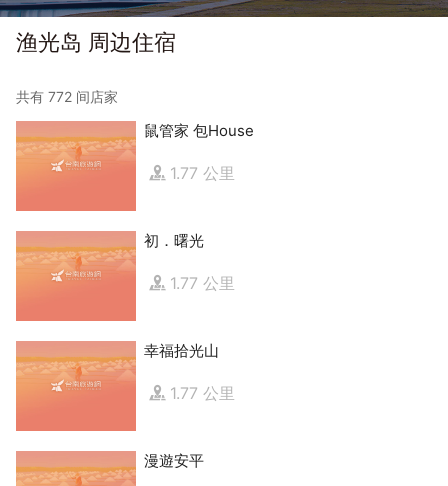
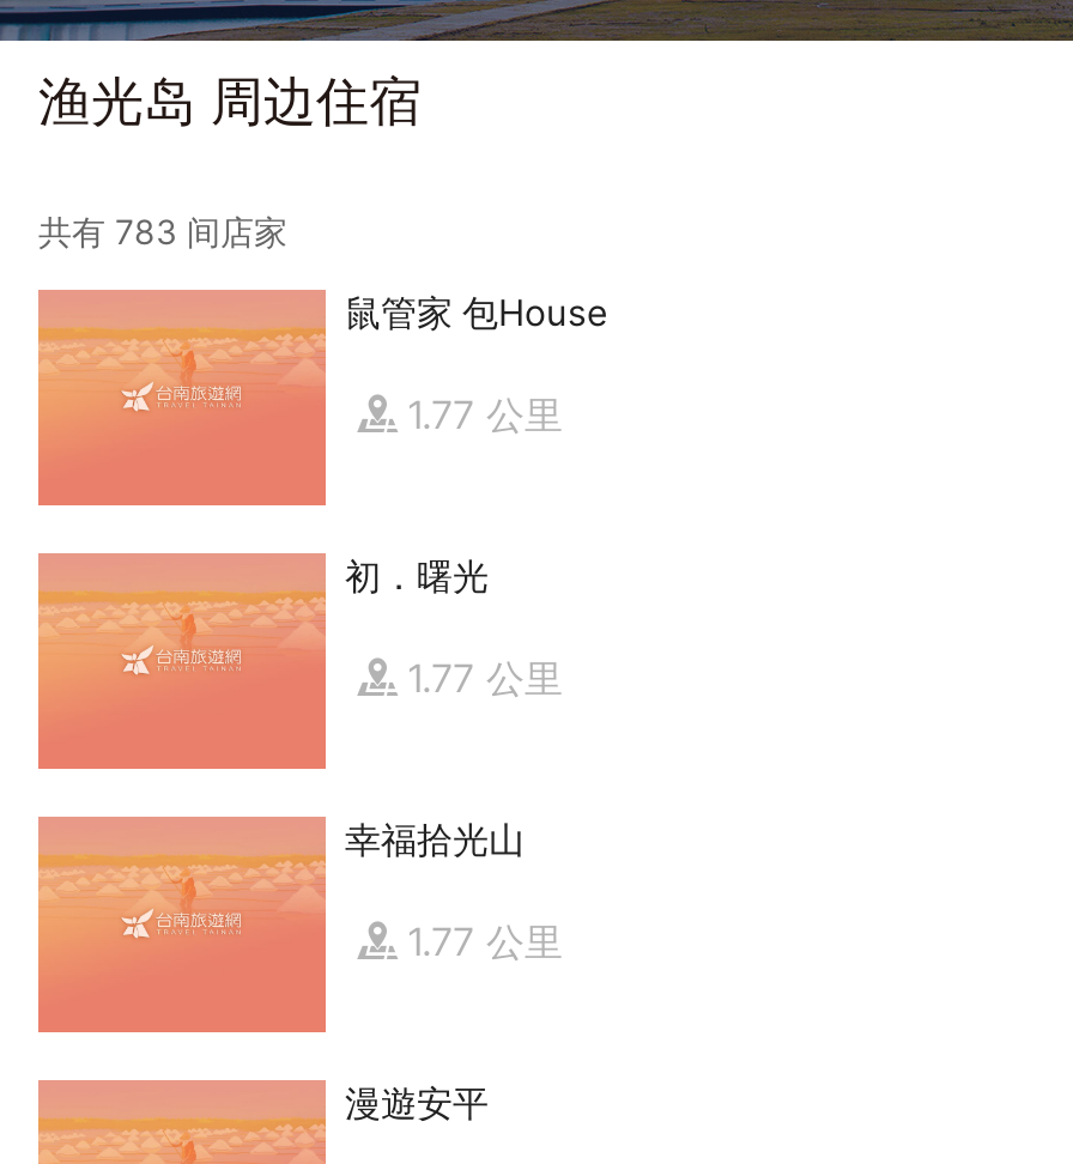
- 共有 772 间店家
+ 共有 783 间店家
